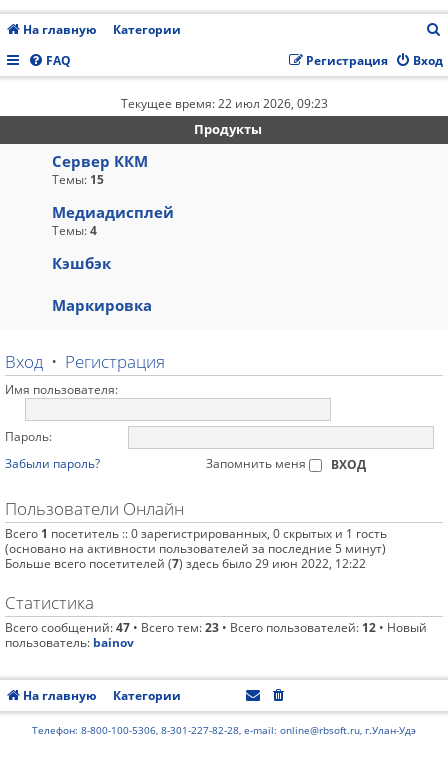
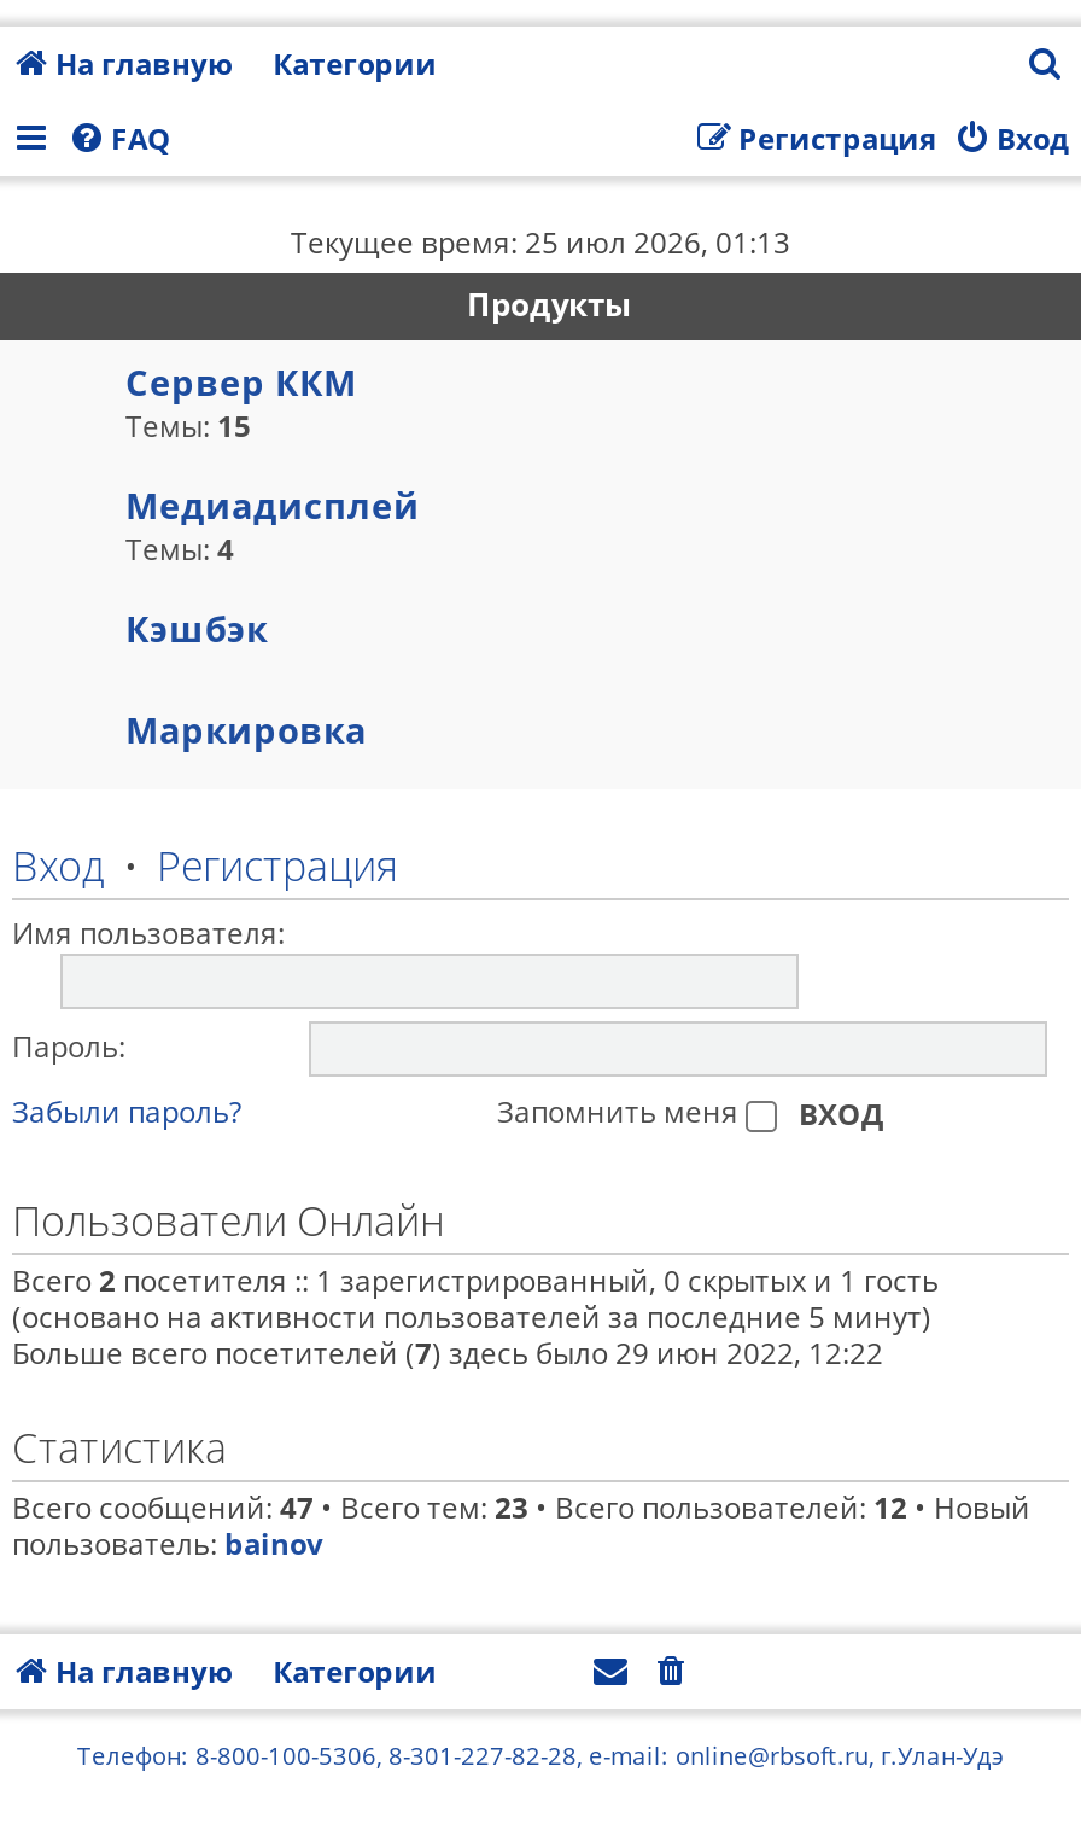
- Текущее время: 22 июл 2026, 09:23
+ Текущее время: 25 июл 2026, 01:13

- Всего 1 посетитель :: 0 зарегистрированных, 0 скрытых и 1 гость
+ Всего 2 посетителя :: 1 зарегистрированный, 0 скрытых и 1 гость
